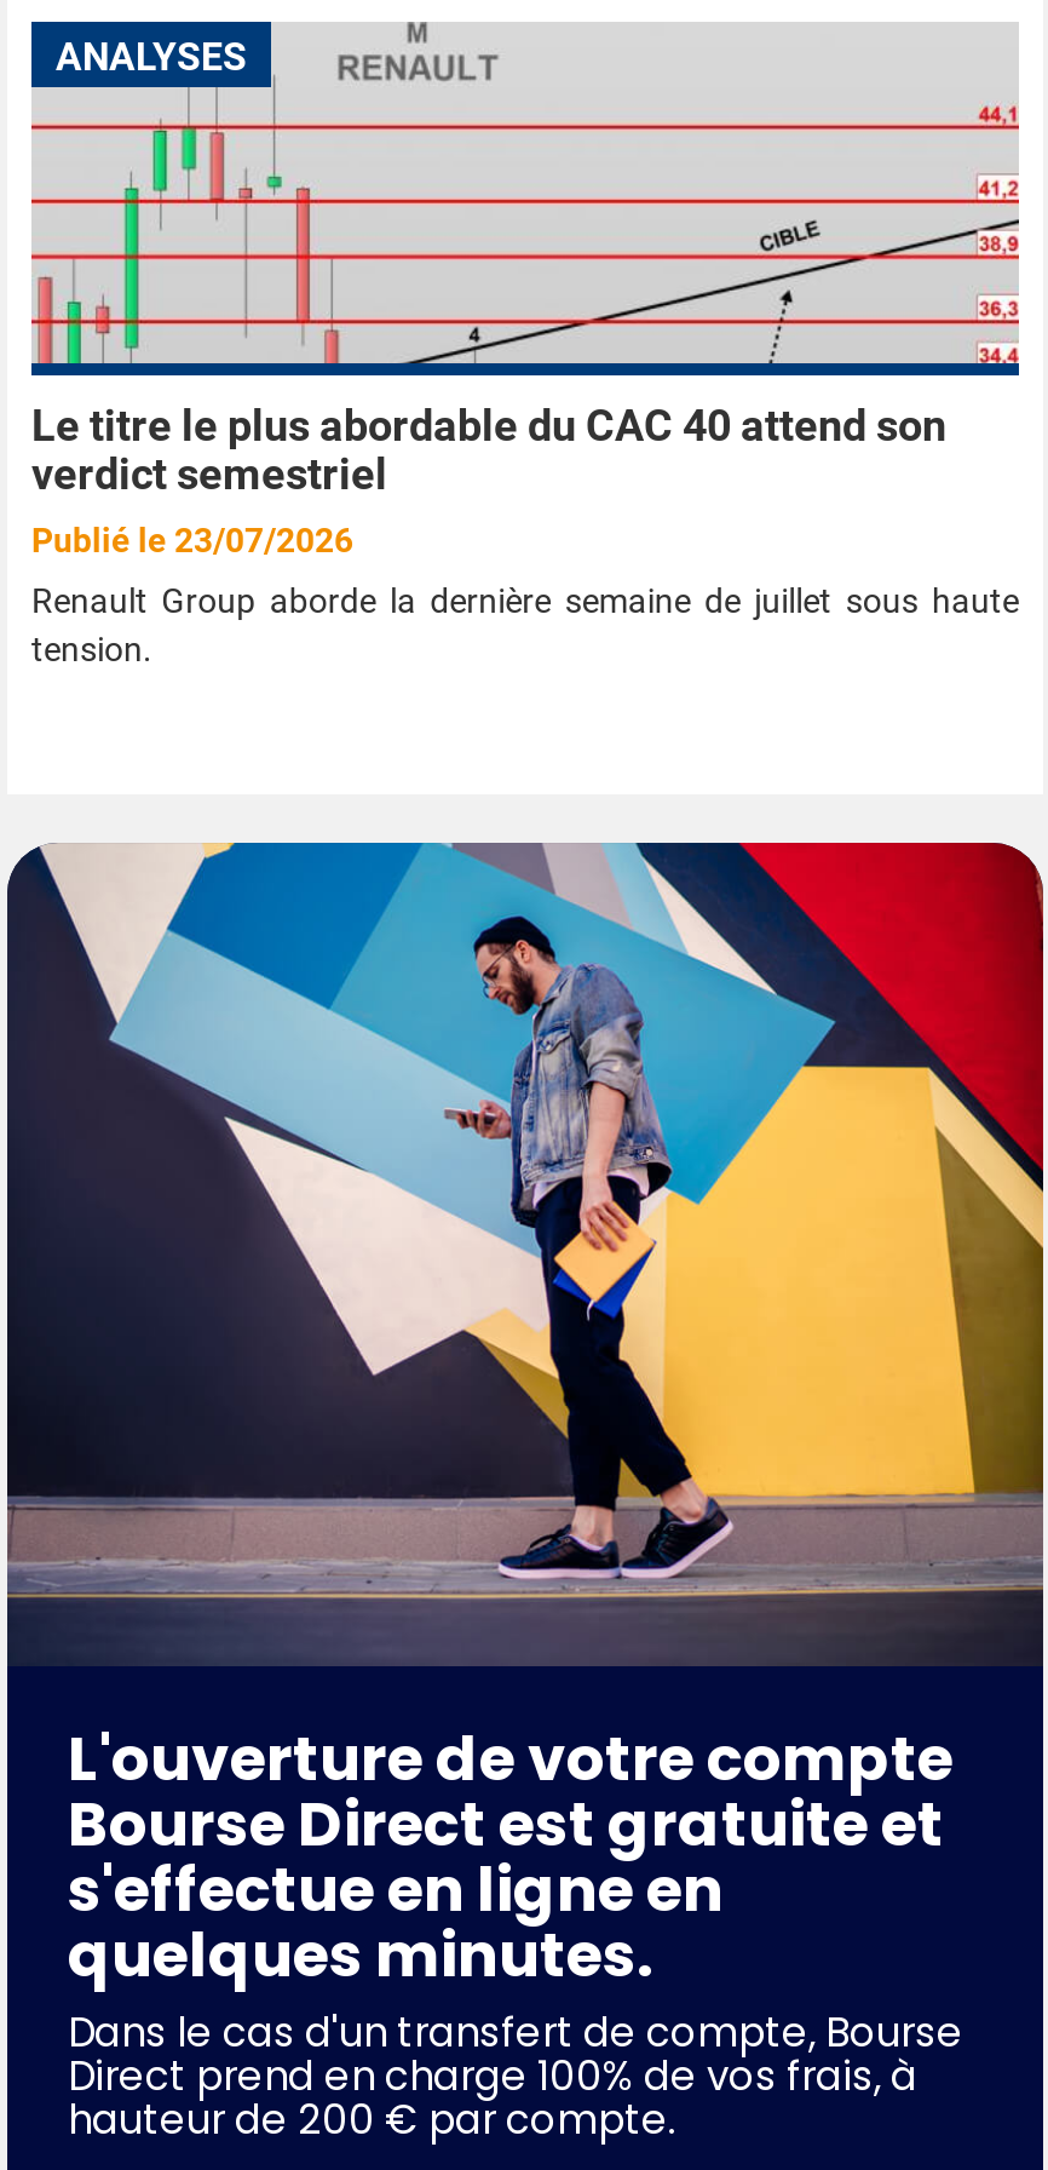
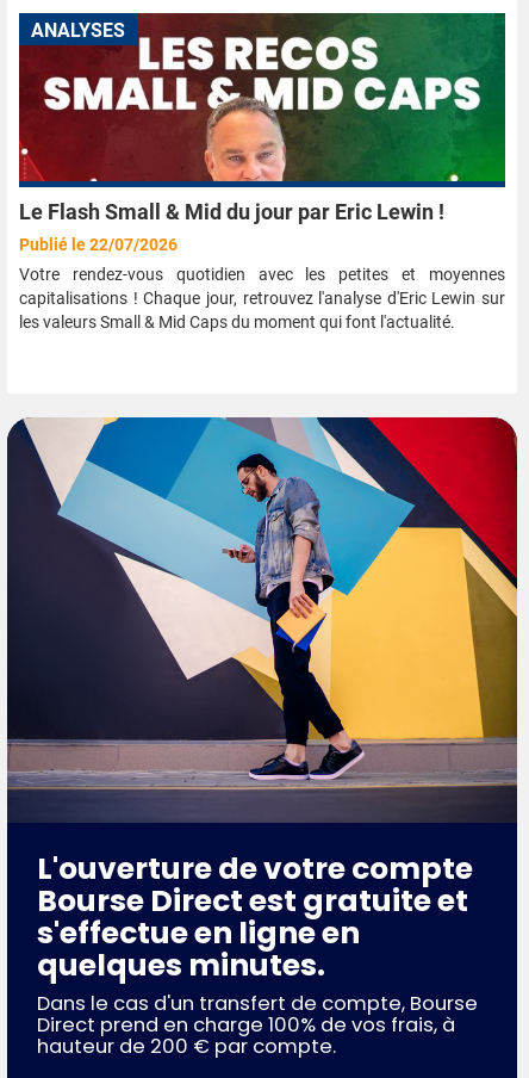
- [image]
- Le titre le plus abordable du CAC 40 attend son
- verdict semestriel
- Publié le 23/07/2026
+ [image]
+ Le Flash Small & Mid du jour par Eric Lewin !
+ Publié le 22/07/2026

- Renault Group aborde la dernière semaine de juillet sous haute
- tension.
+ Votre rendez-vous quotidien avec les petites et moyennes
+ capitalisations ! Chaque jour, retrouvez l'analyse d'Eric Lewin sur
+ les valeurs Small & Mid Caps du moment qui font l'actualité.
